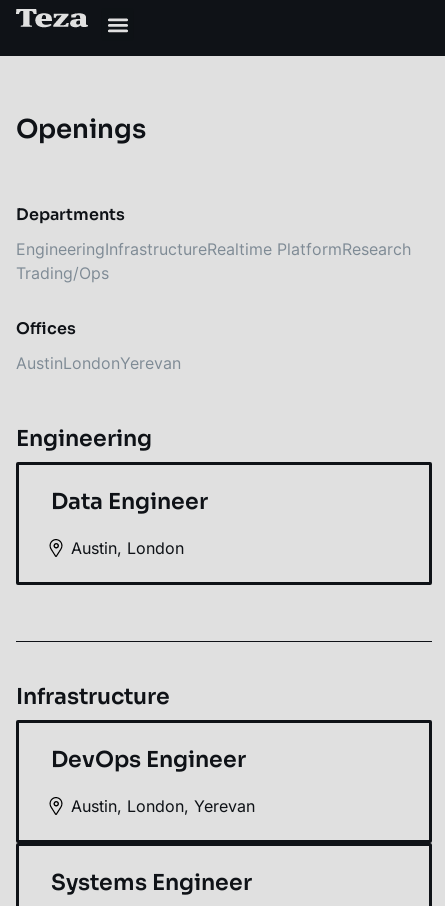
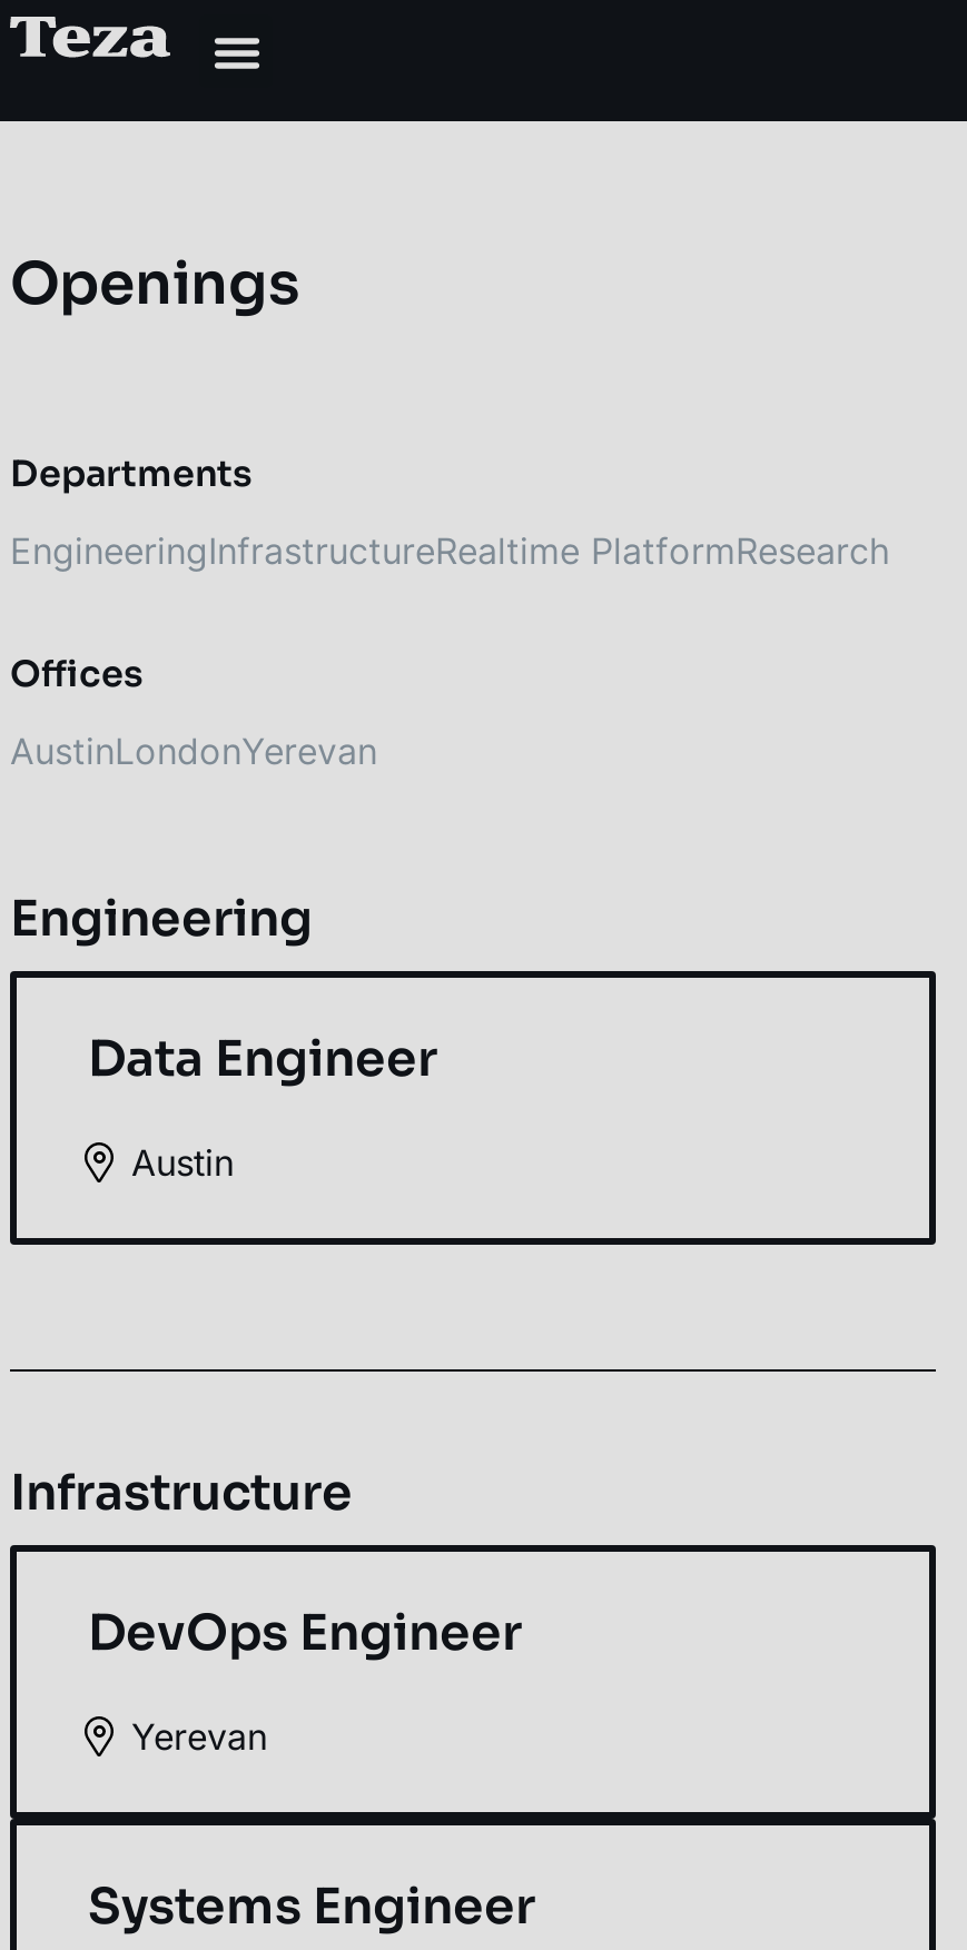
- Trading/Ops

- Austin, London
+ Austin

- Austin, London, Yerevan
+ Yerevan
